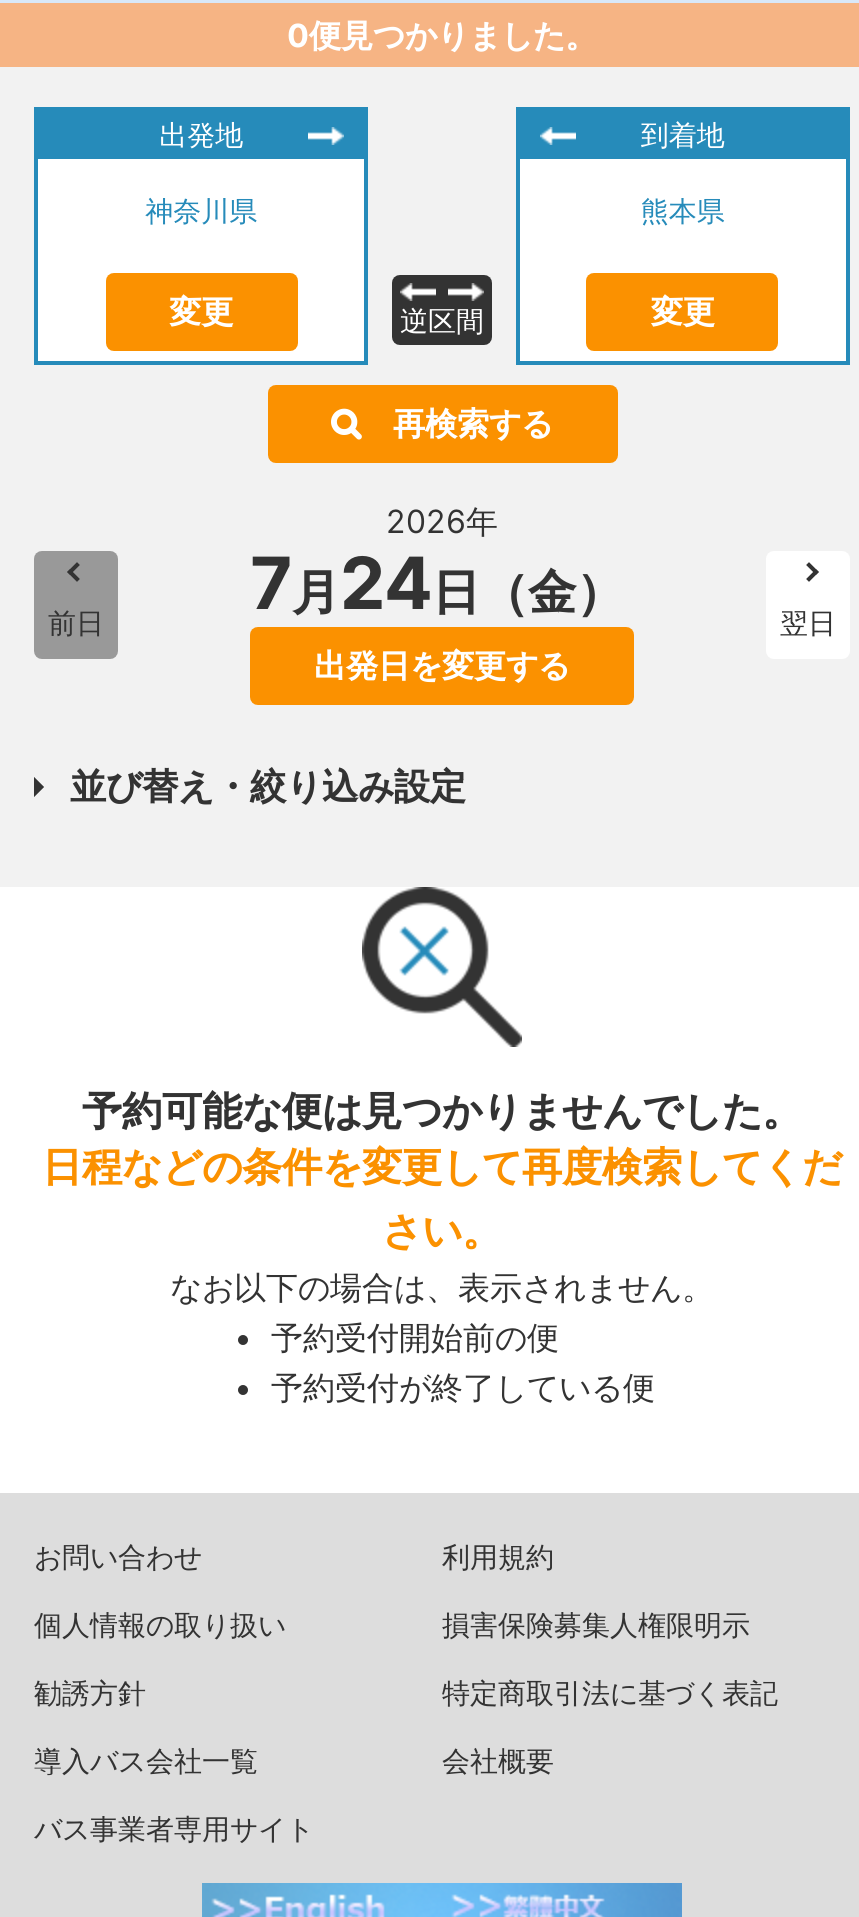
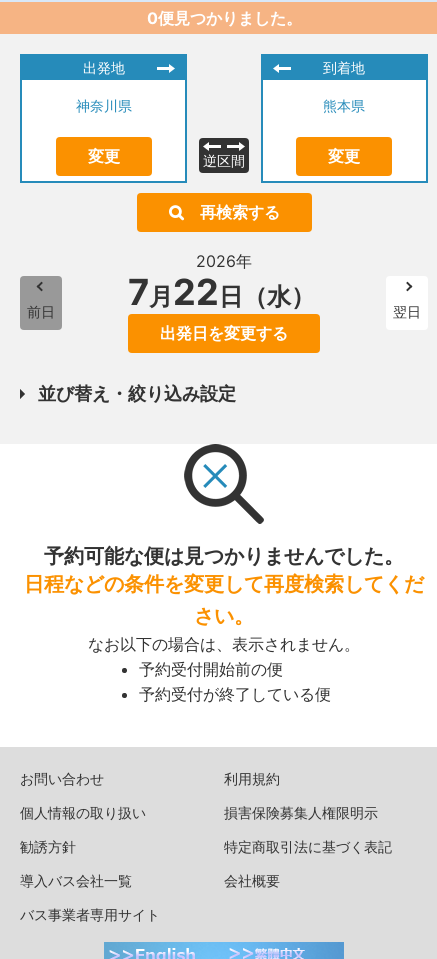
- 7月24日（金）
+ 7月22日（水）
